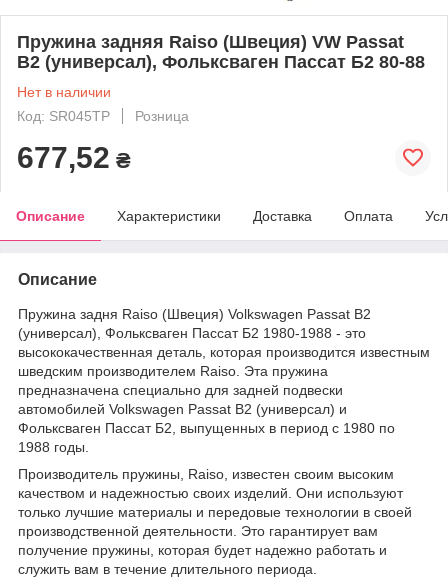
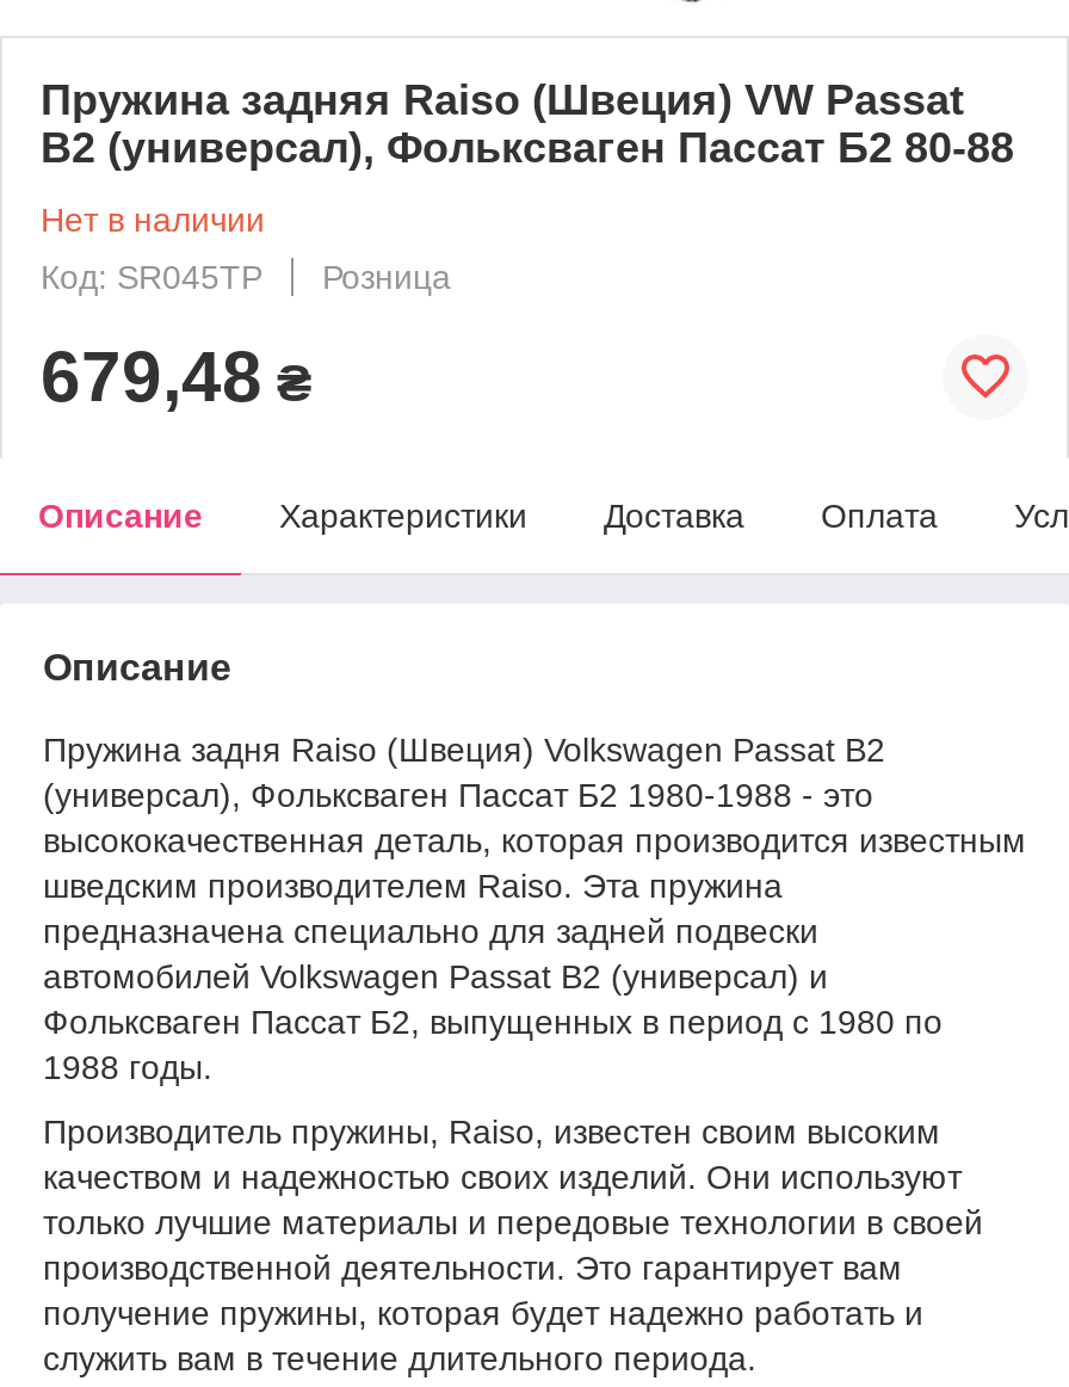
- 677,52 ₴
+ 679,48 ₴
